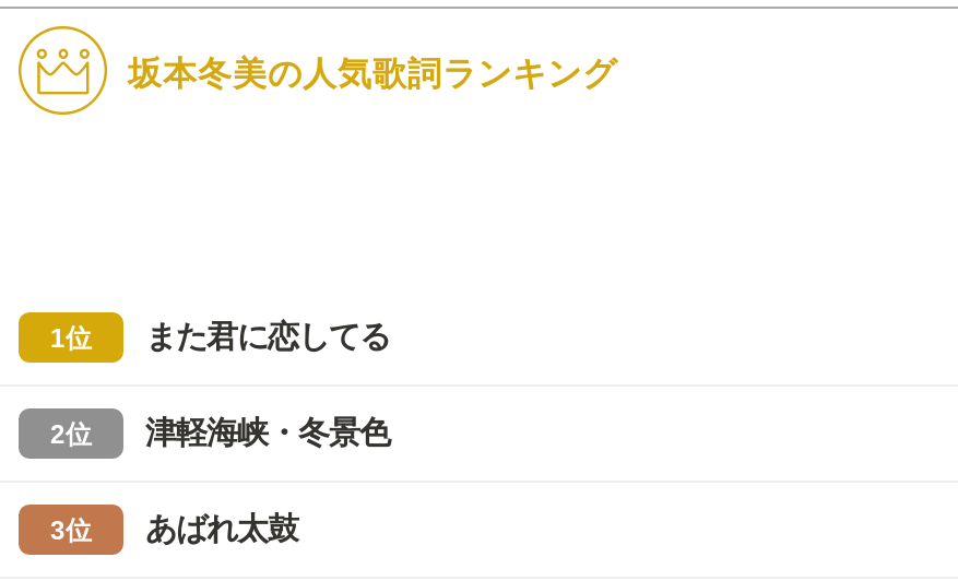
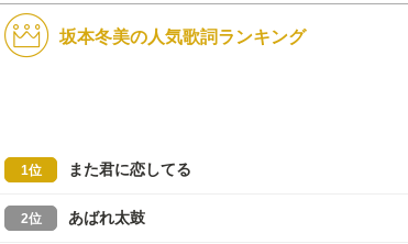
- 津軽海峡・冬景色
- 3位
